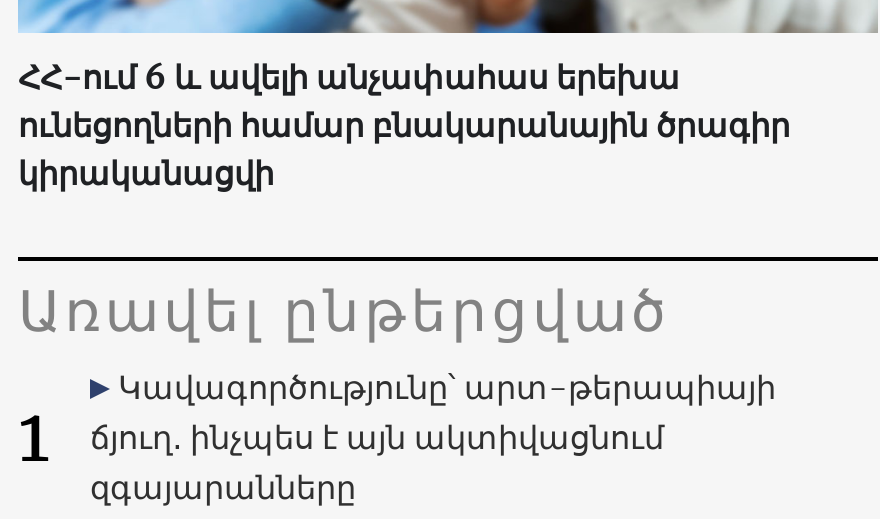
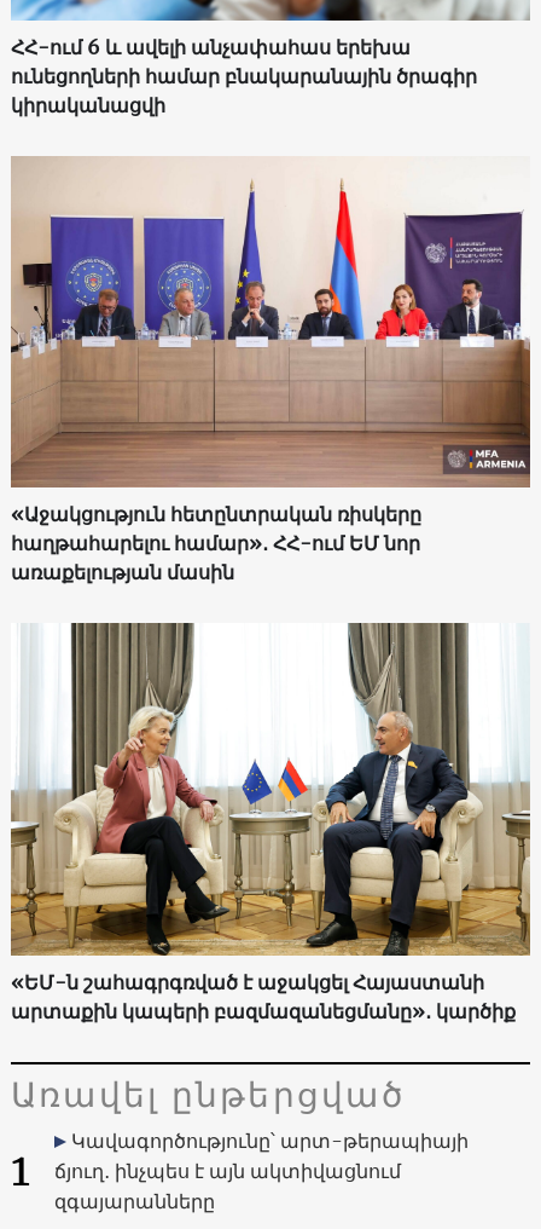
+ [image]
+ «Աջակցություն հետընտրական ռիսկերը
+ հաղթահարելու համար»․ ՀՀ-ում ԵՄ նոր
+ առաքելության մասին

+ [image]
+ «ԵՄ-ն շահագրգռված է աջակցել Հայաստանի
+ արտաքին կապերի բազմազանեցմանը»․ կարծիք
